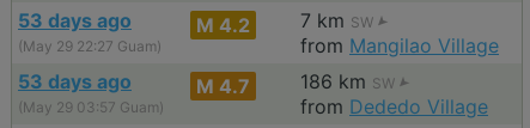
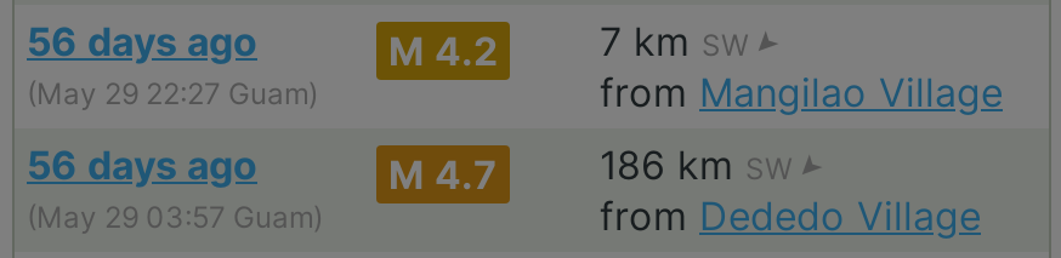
- 53 days ago
+ 56 days ago

- 53 days ago
+ 56 days ago
